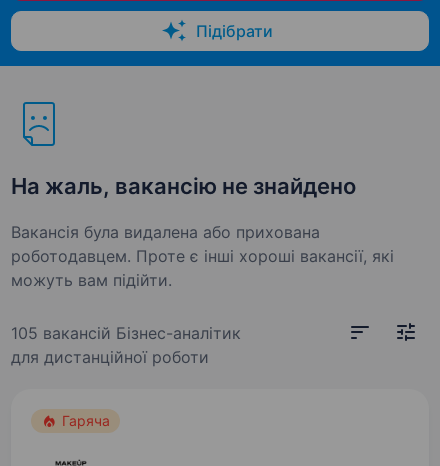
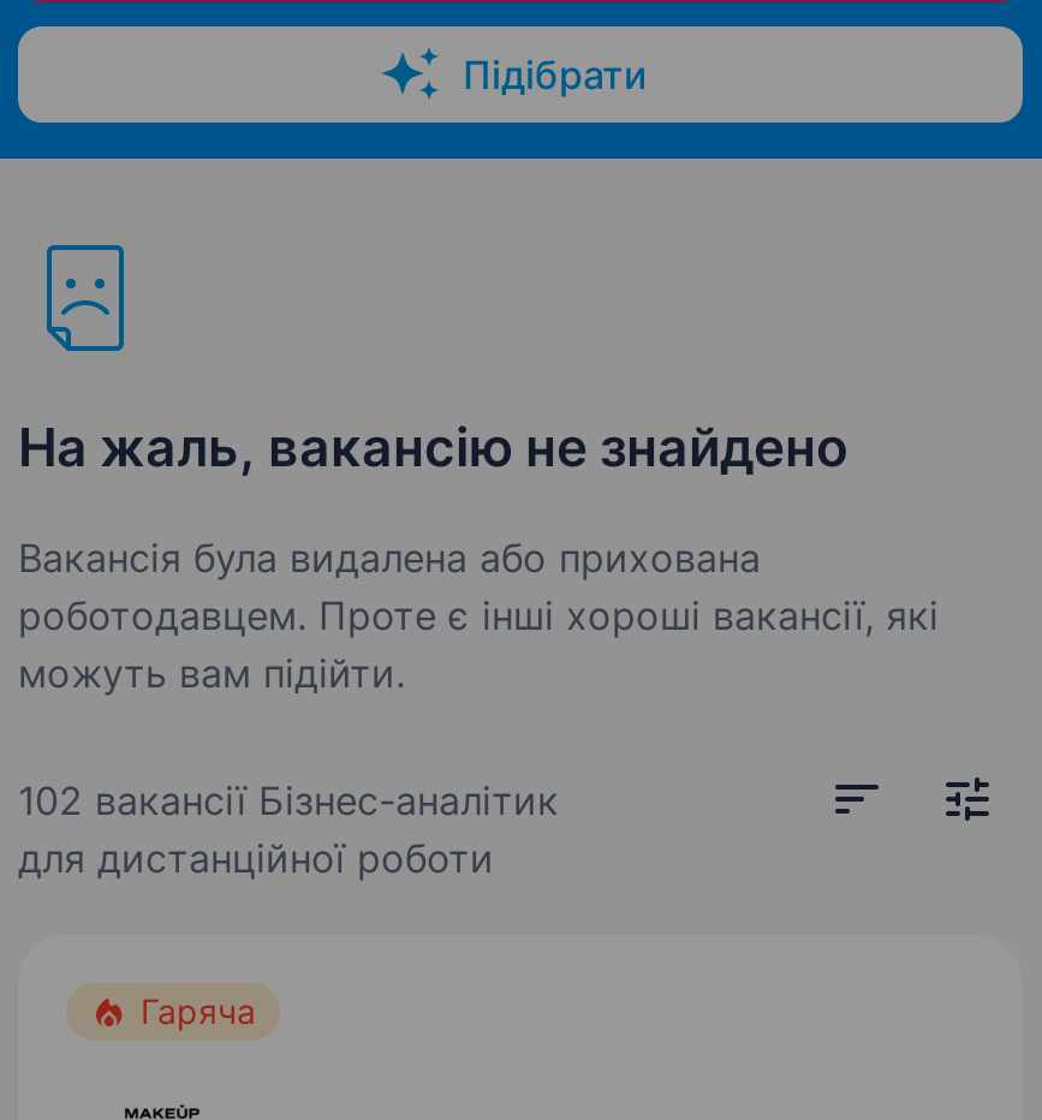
- 105 вакансій Бізнес-аналітик
+ 102 вакансії Бізнес-аналітик
